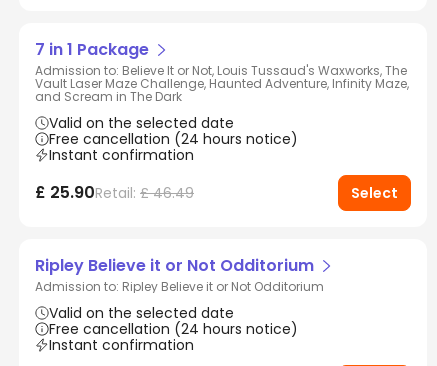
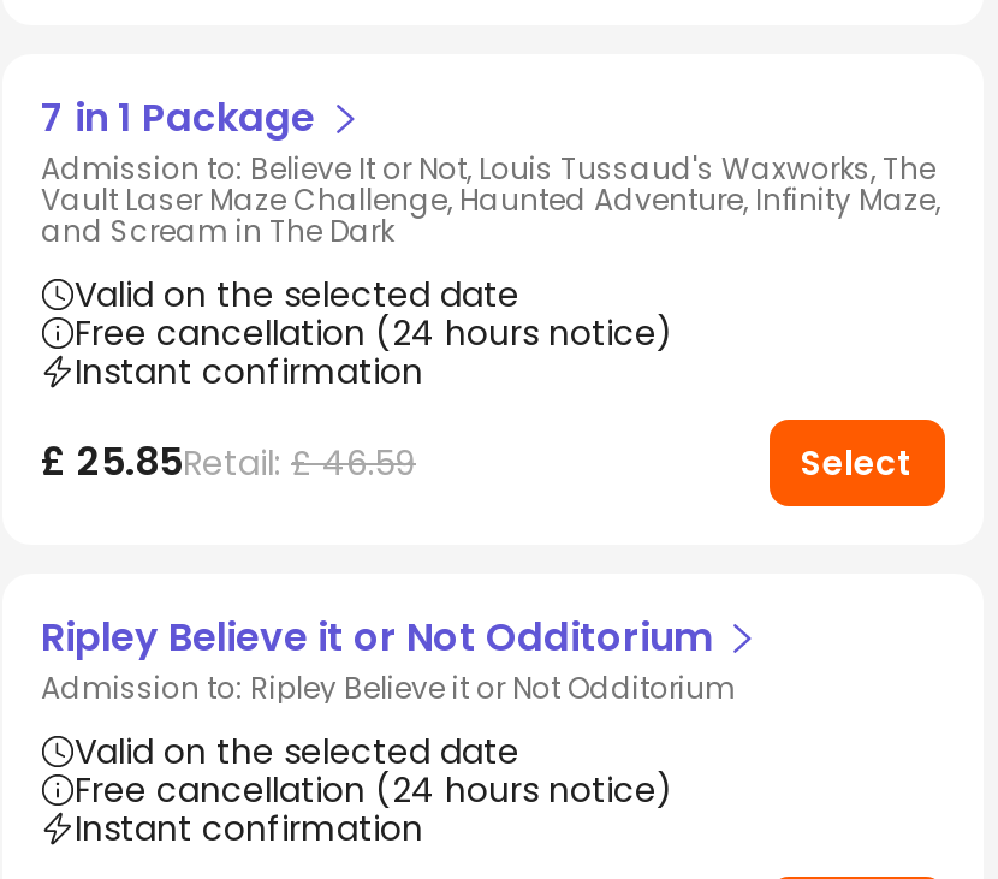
- £ 25.90
+ £ 25.85

- Retail: £ 46.49
+ Retail: £ 46.59
